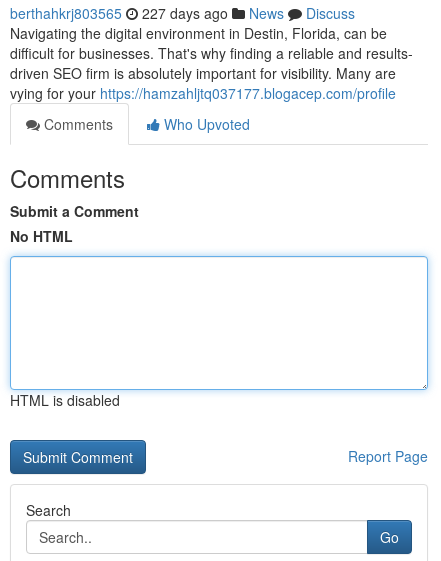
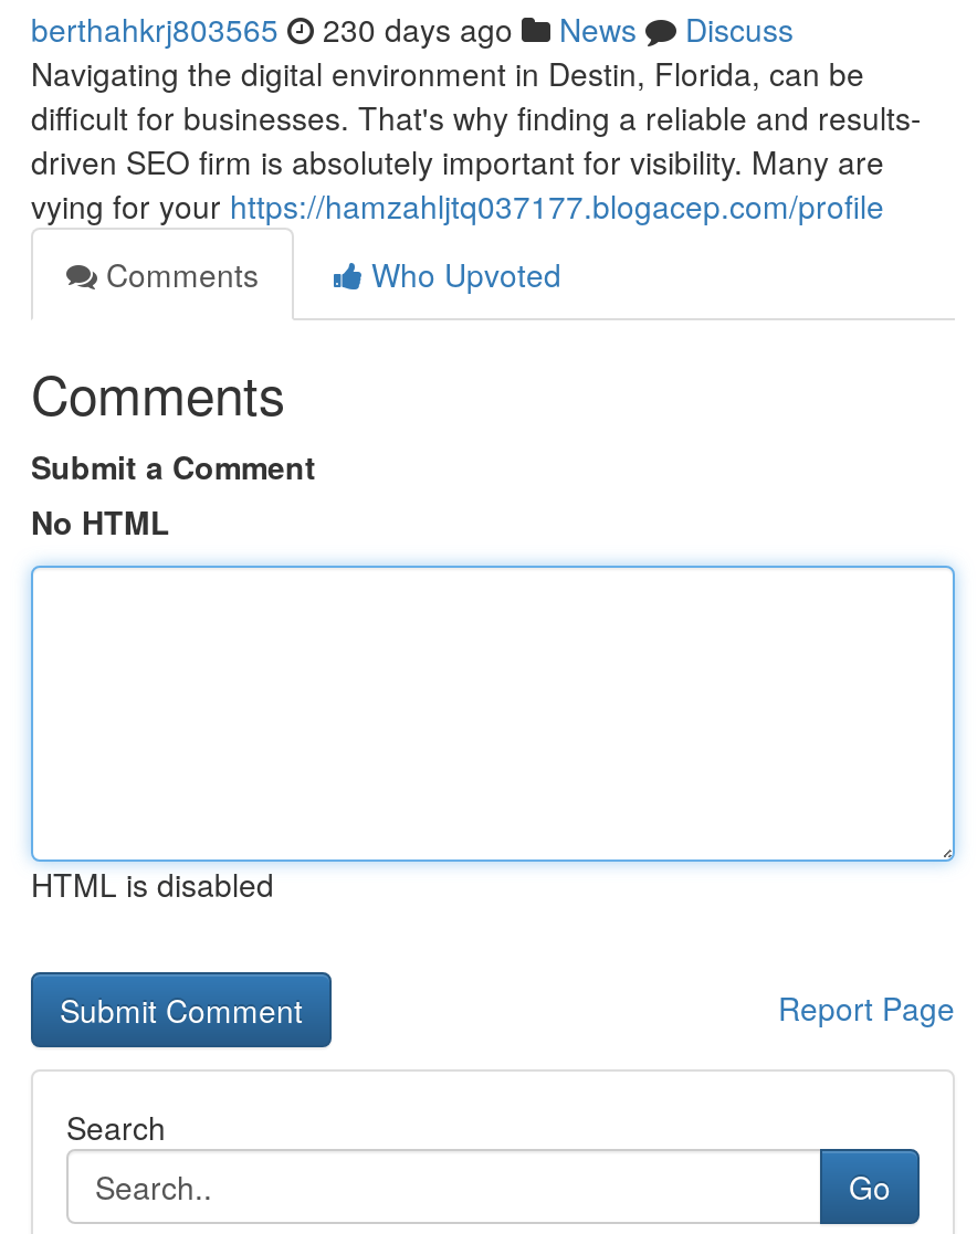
- berthahkrj803565 227 days ago News Discuss
+ berthahkrj803565 230 days ago News Discuss
